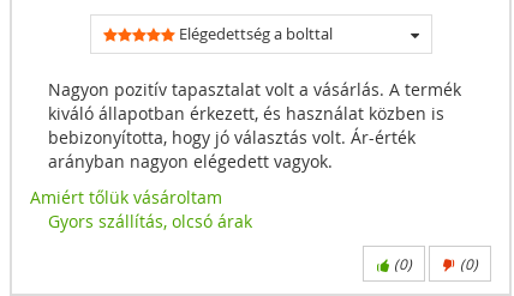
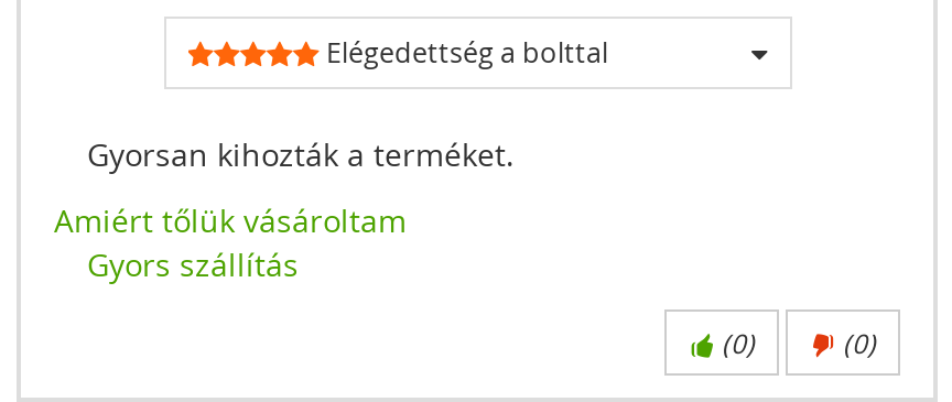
- Nagyon pozitív tapasztalat volt a vásárlás. A termék
- kiváló állapotban érkezett, és használat közben is
- bebizonyította, hogy jó választás volt. Ár-érték
- arányban nagyon elégedett vagyok.
+ Gyorsan kihozták a terméket.

- Gyors szállítás, olcsó árak
+ Gyors szállítás
